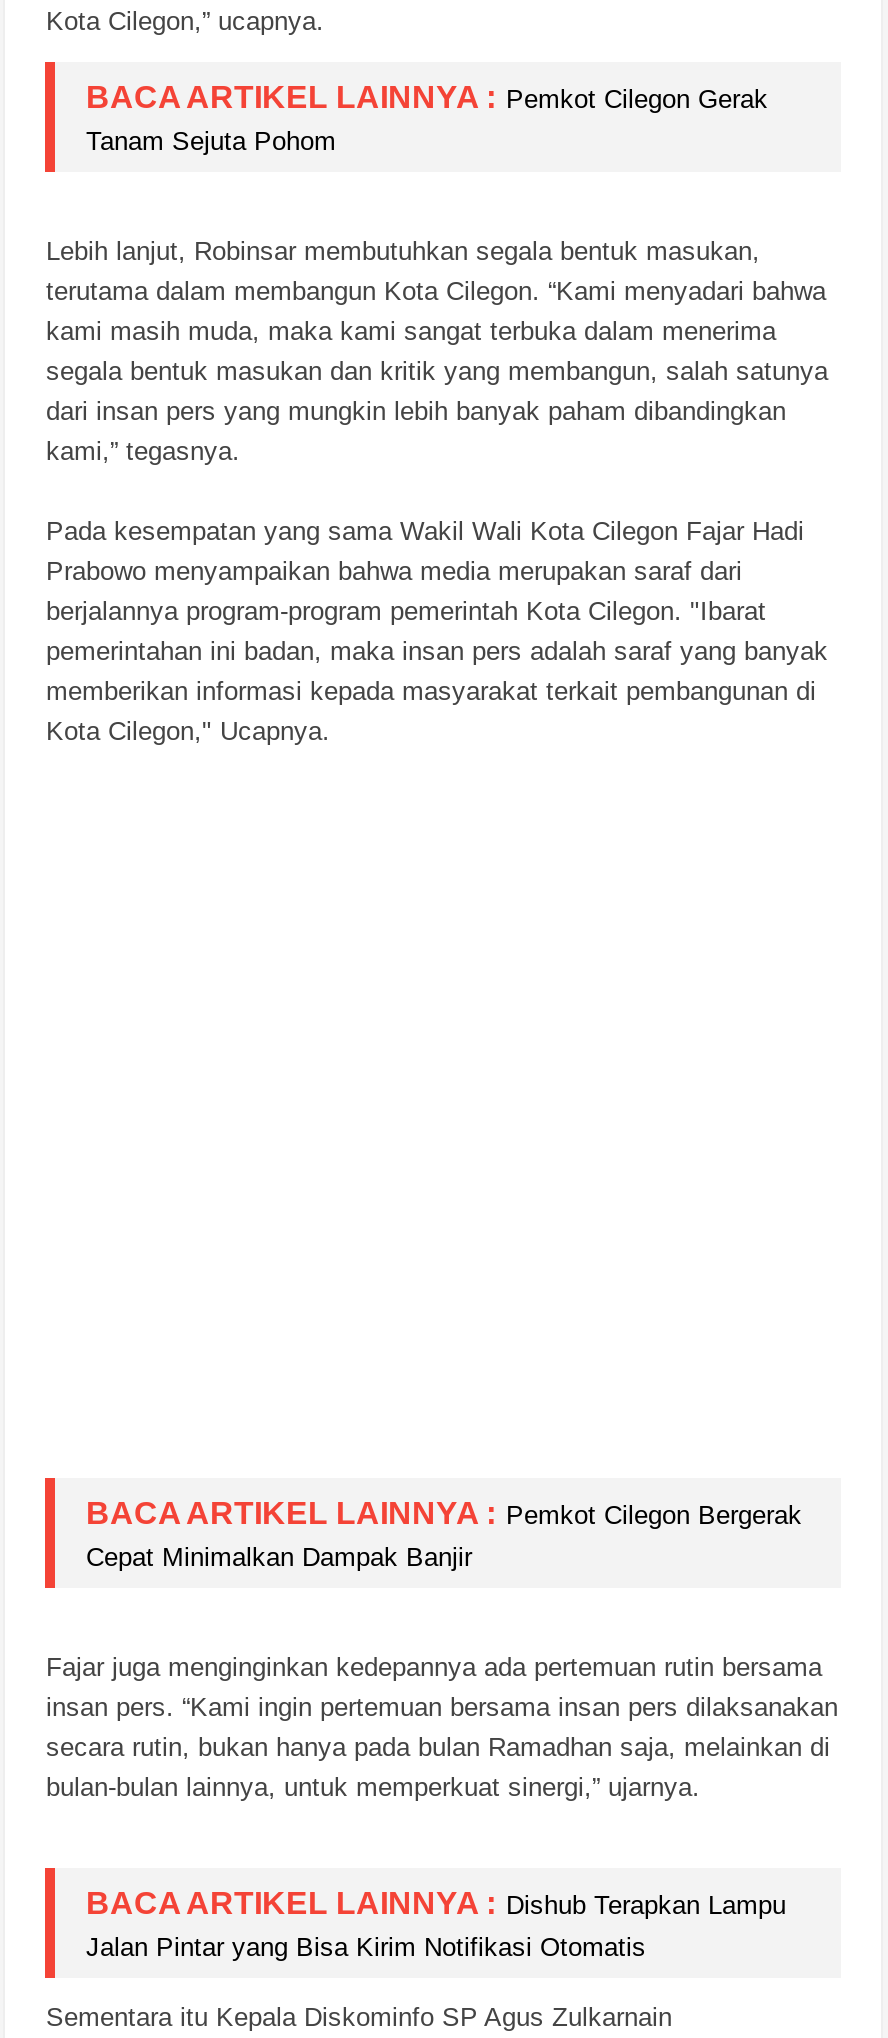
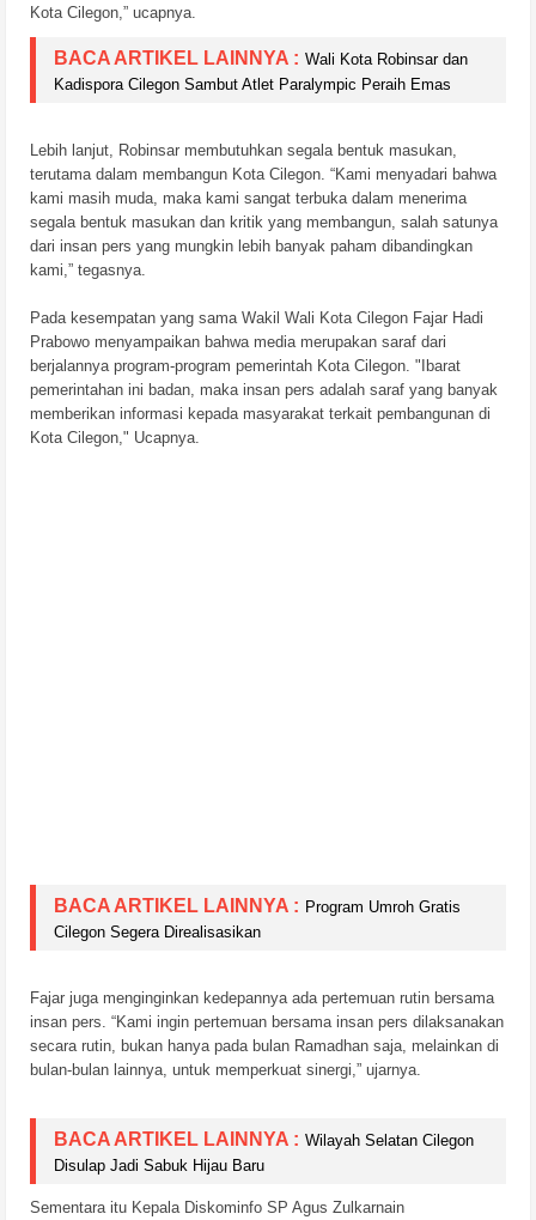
- BACA ARTIKEL LAINNYA : Pemkot Cilegon Gerak
- Tanam Sejuta Pohom
+ BACA ARTIKEL LAINNYA : Wali Kota Robinsar dan
+ Kadispora Cilegon Sambut Atlet Paralympic Peraih Emas

- BACA ARTIKEL LAINNYA : Pemkot Cilegon Bergerak
- Cepat Minimalkan Dampak Banjir
+ BACA ARTIKEL LAINNYA : Program Umroh Gratis
+ Cilegon Segera Direalisasikan

- BACA ARTIKEL LAINNYA : Dishub Terapkan Lampu
- Jalan Pintar yang Bisa Kirim Notifikasi Otomatis
+ BACA ARTIKEL LAINNYA : Wilayah Selatan Cilegon
+ Disulap Jadi Sabuk Hijau Baru
